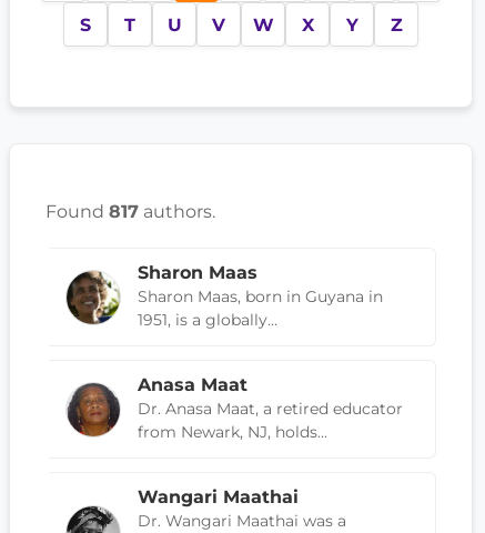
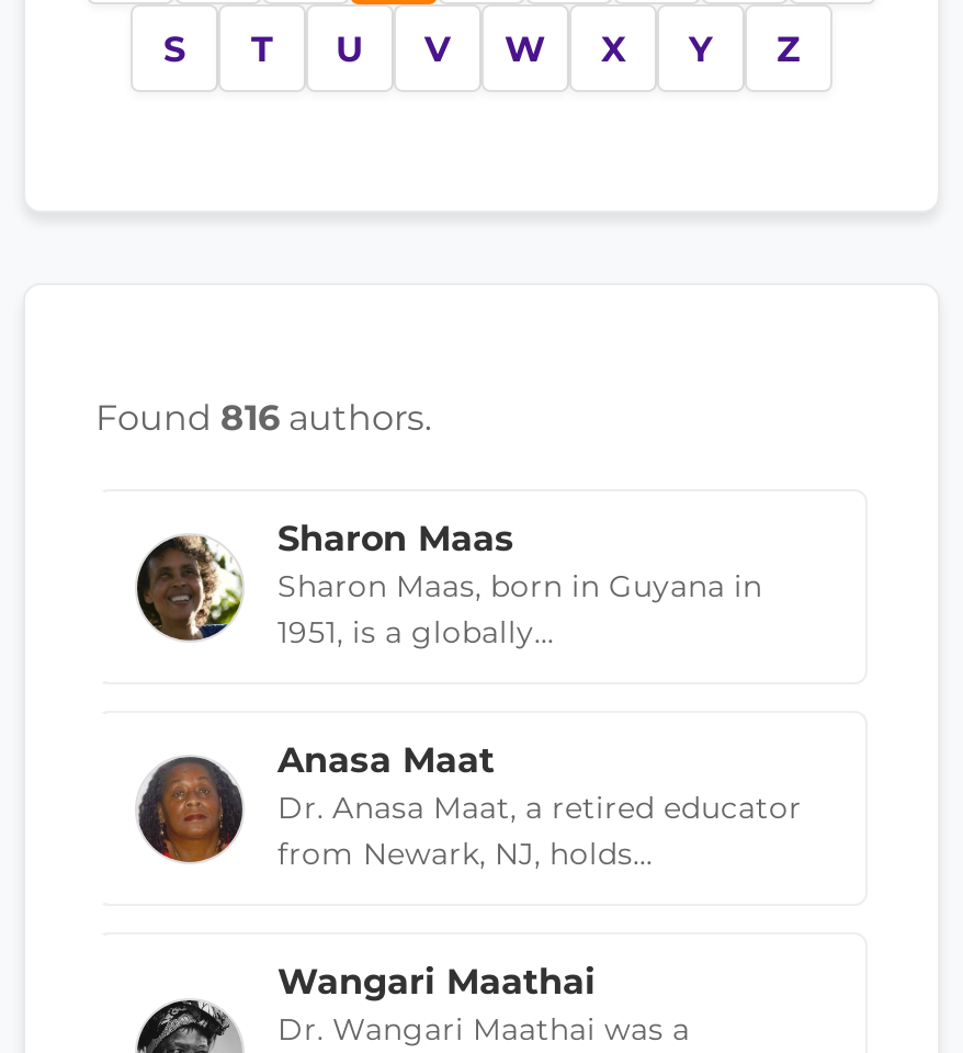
- Found 817 authors.
+ Found 816 authors.
